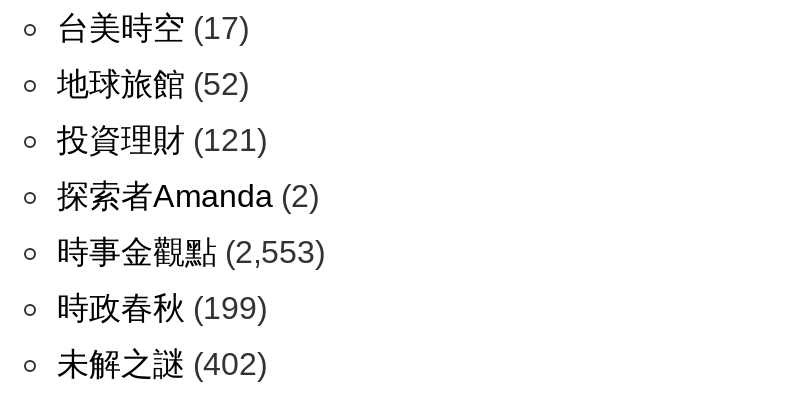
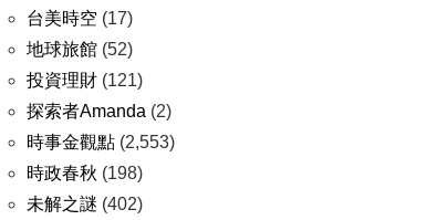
- 時政春秋(199)
+ 時政春秋(198)
